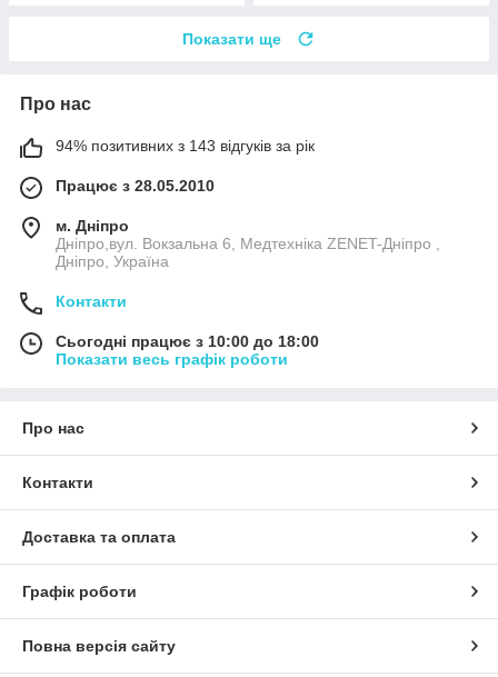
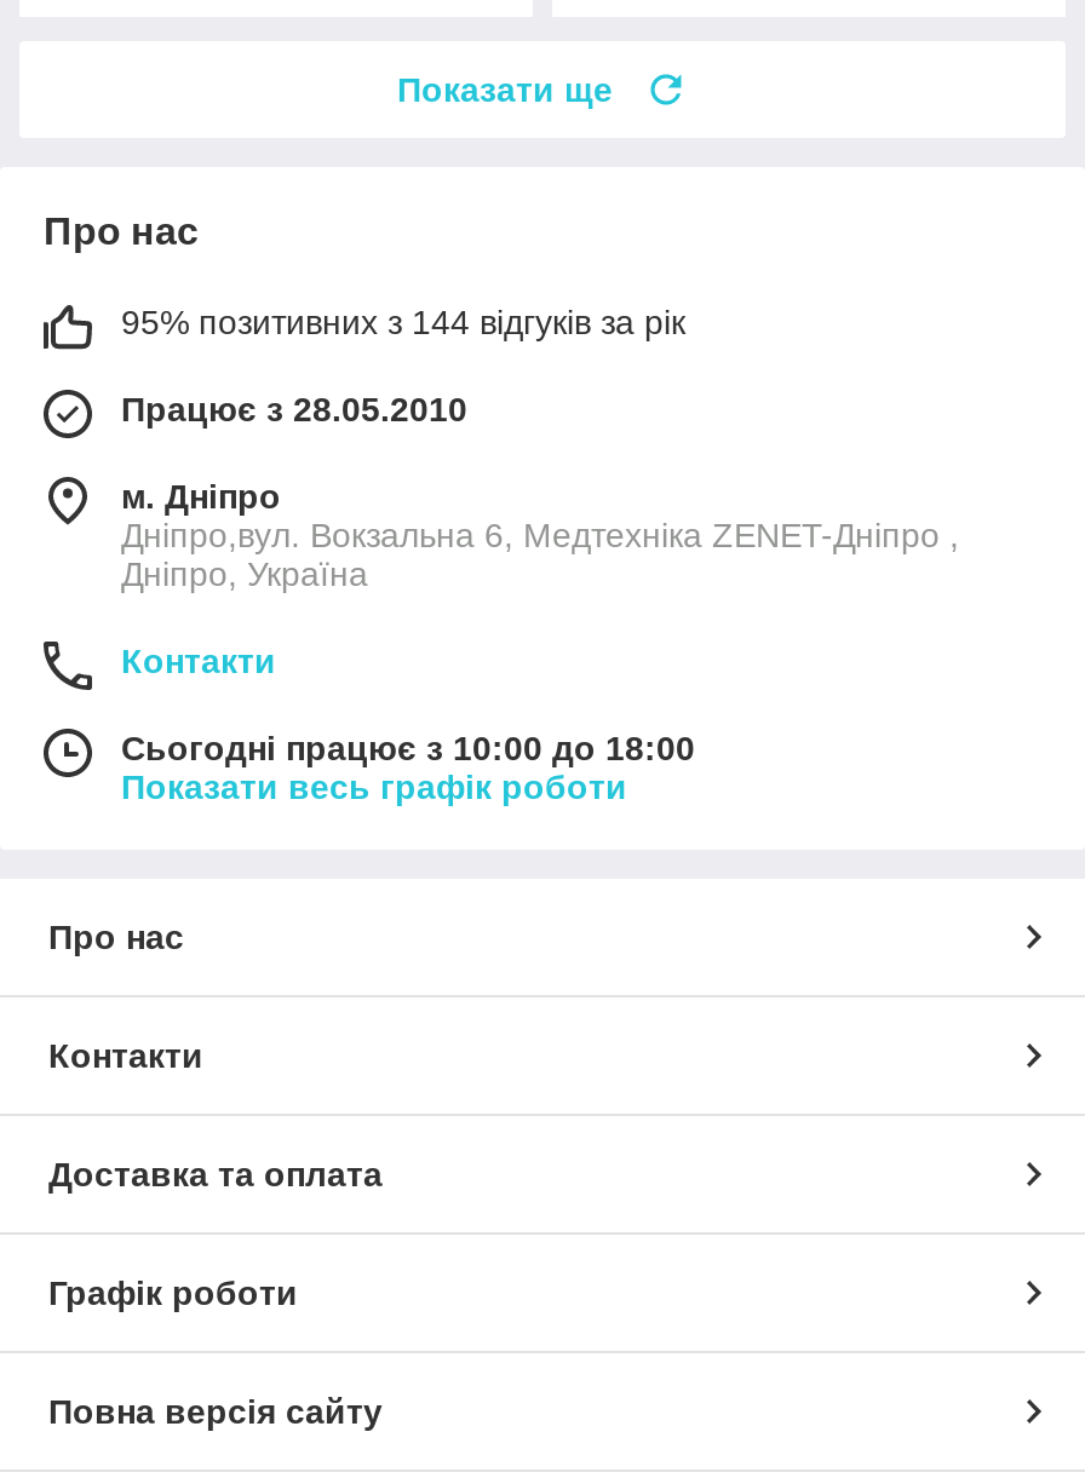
- 94% позитивних з 143 відгуків за рік
+ 95% позитивних з 144 відгуків за рік
